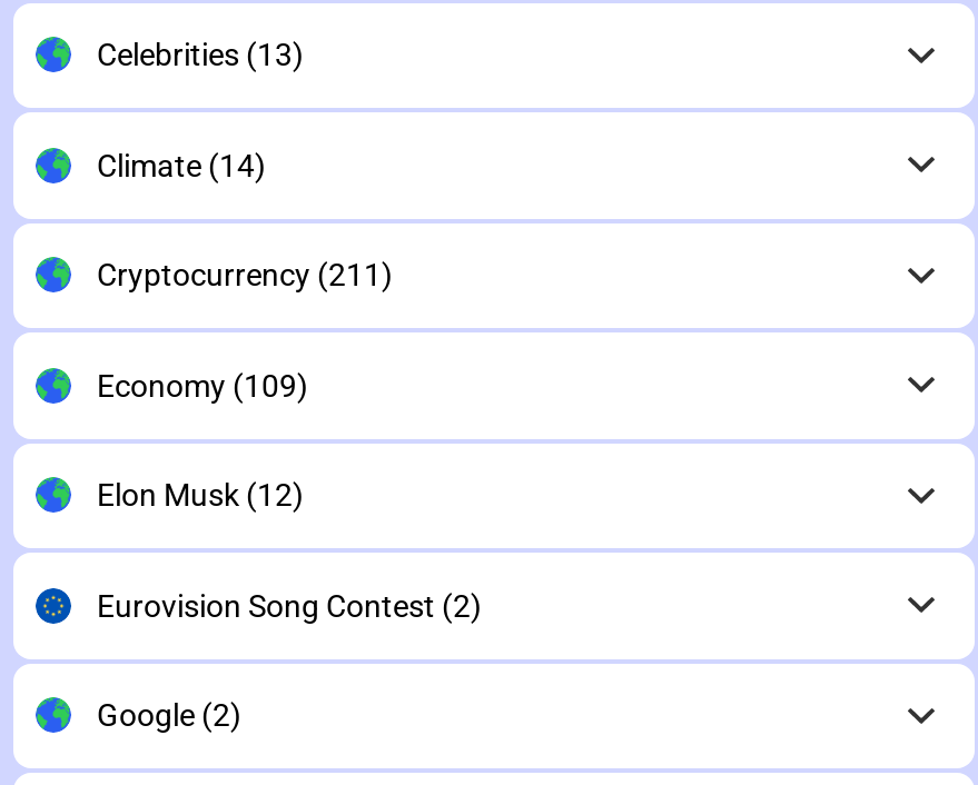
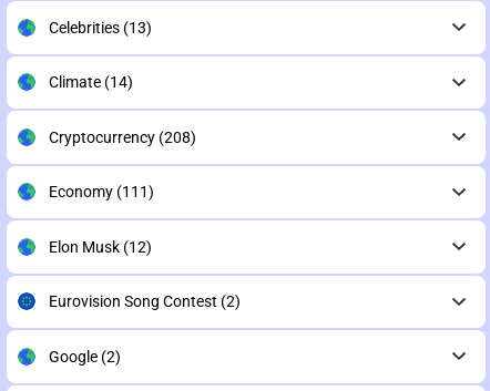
- Cryptocurrency (211)
+ Cryptocurrency (208)

- Economy (109)
+ Economy (111)
